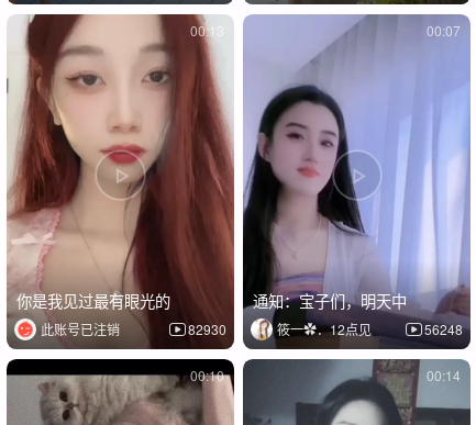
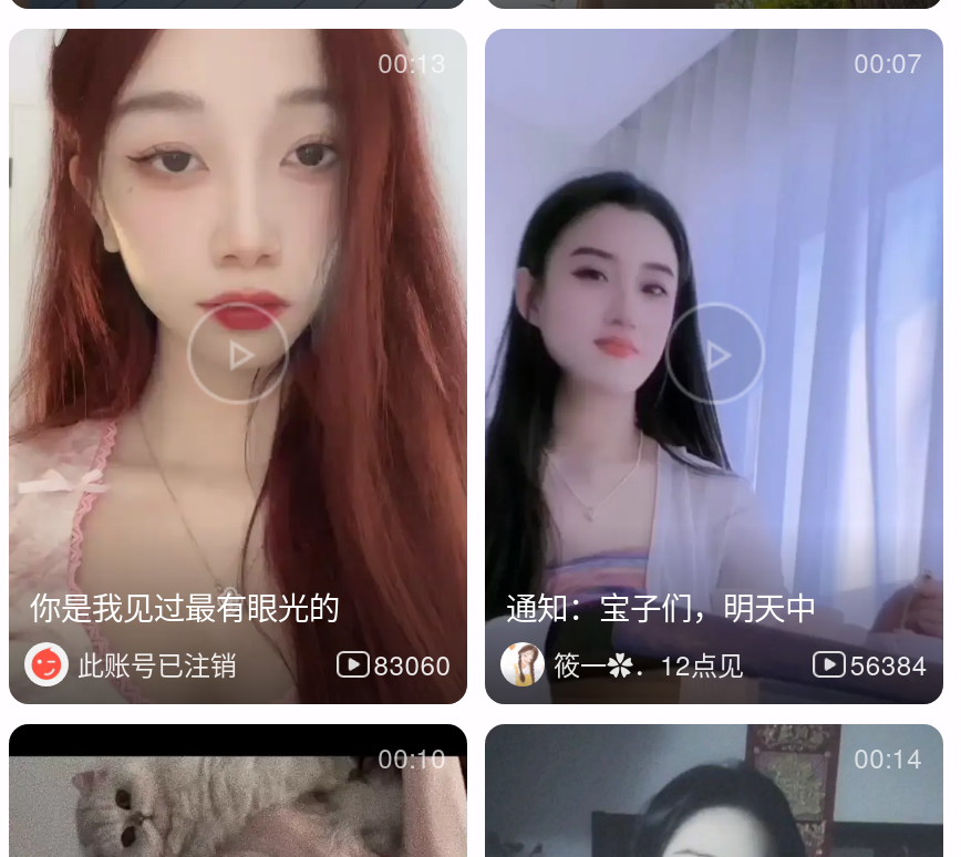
- 82930
+ 83060

- 56248
+ 56384
